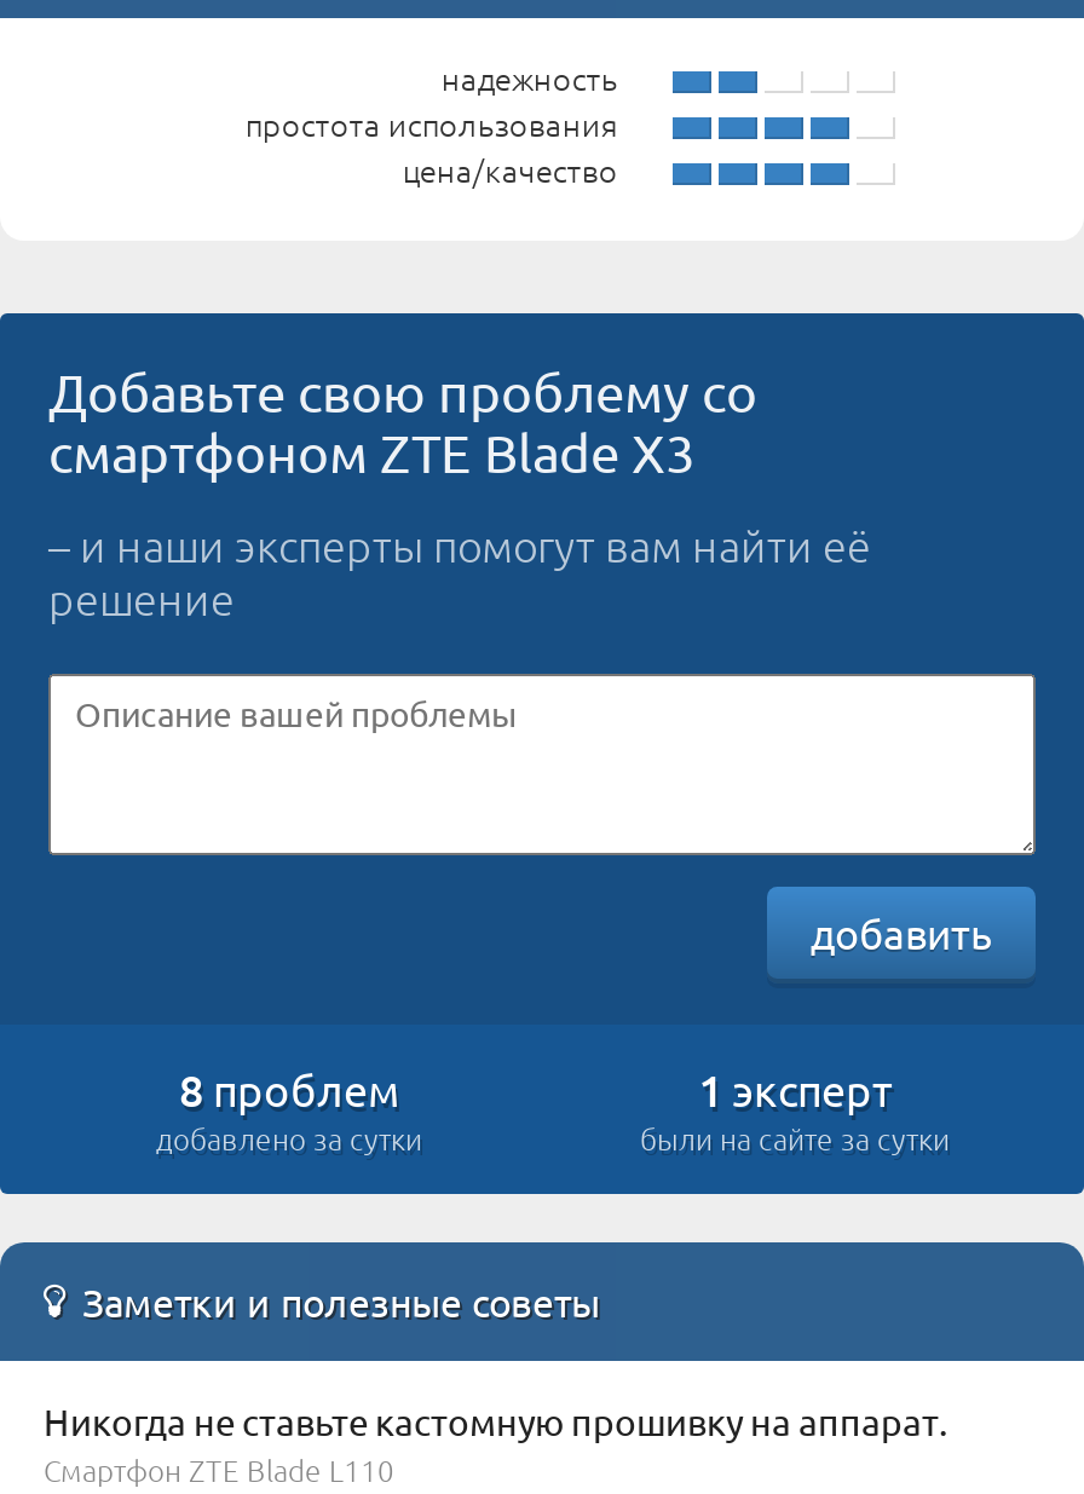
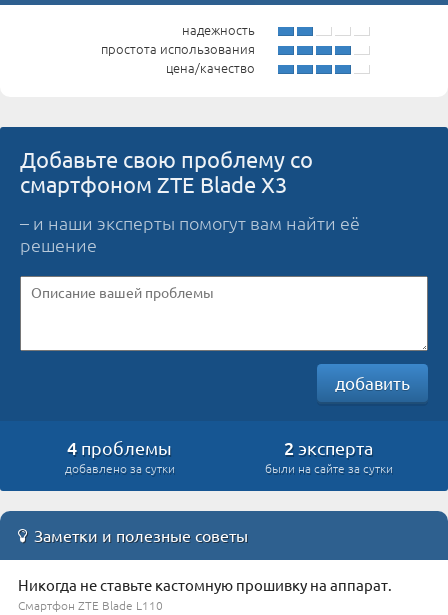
- 8 проблем
+ 4 проблемы

- 1 эксперт
+ 2 эксперта
